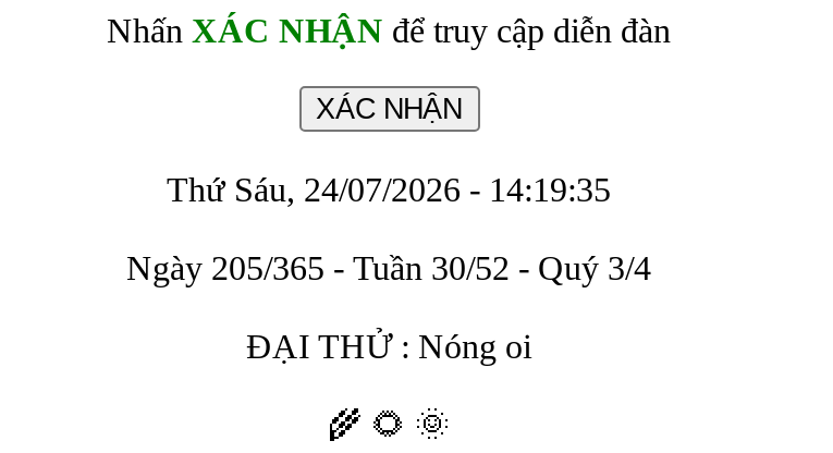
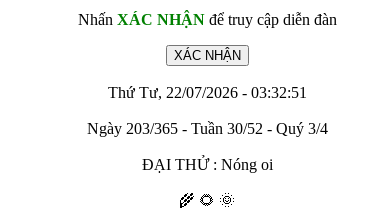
- Thứ Sáu, 24/07/2026 - 14:19:35
+ Thứ Tư, 22/07/2026 - 03:32:51

- Ngày 205/365 - Tuần 30/52 - Quý 3/4
+ Ngày 203/365 - Tuần 30/52 - Quý 3/4
